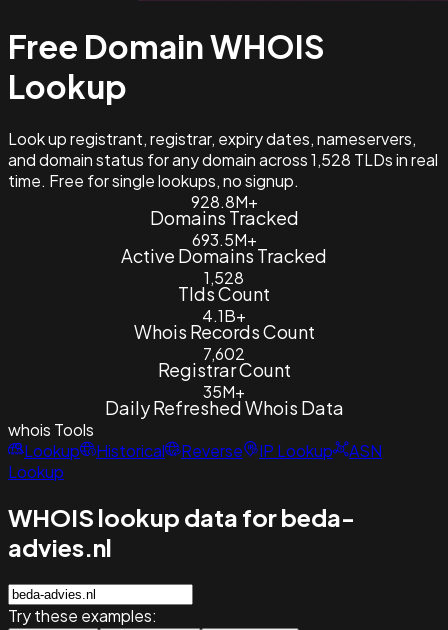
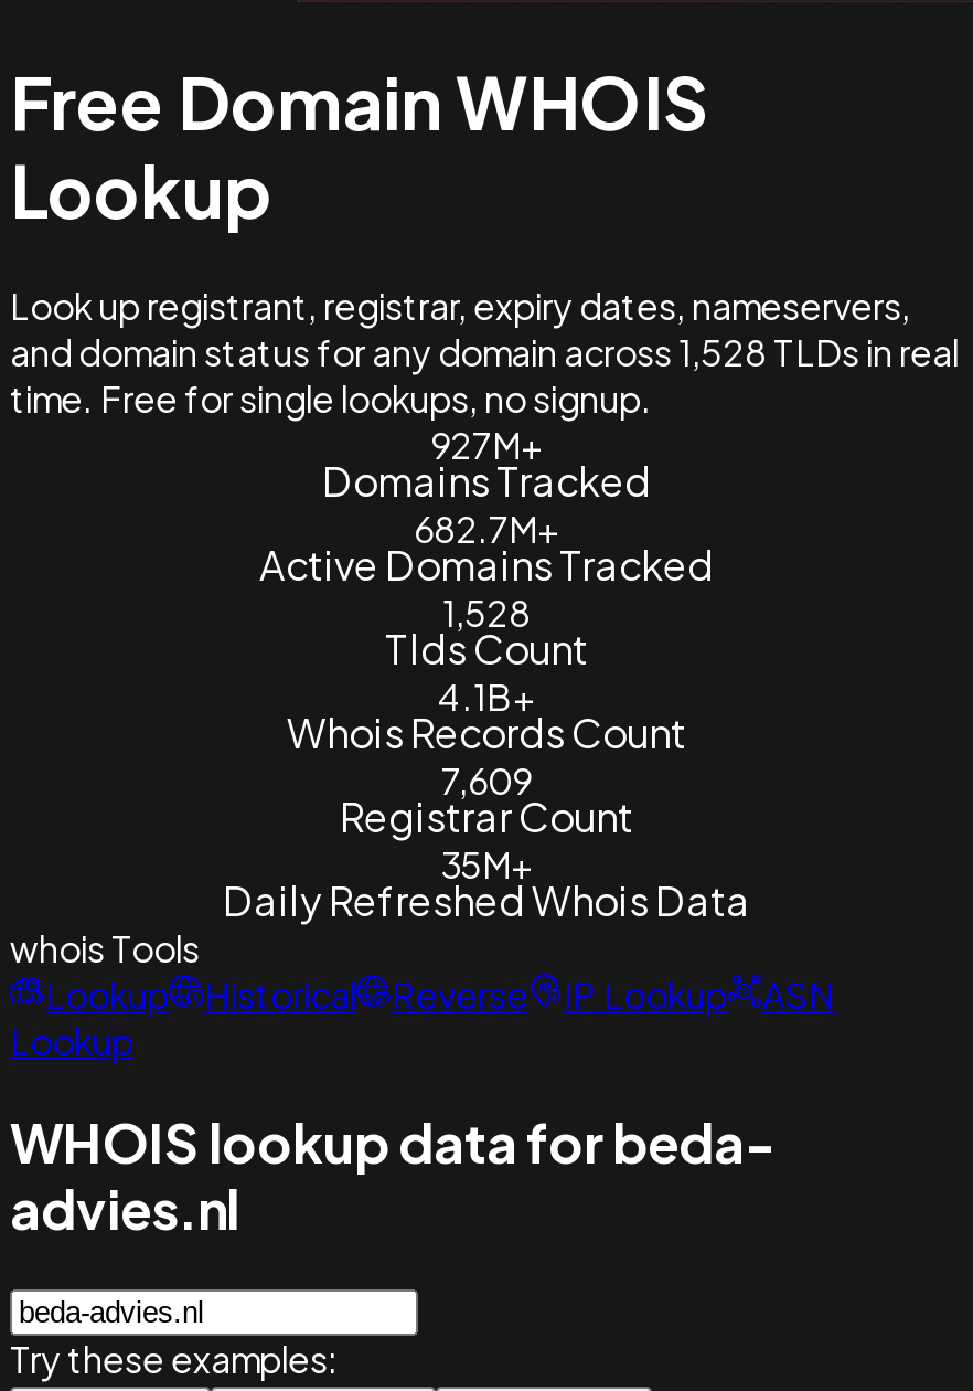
- 928.8M+
+ 927M+

- 693.5M+
+ 682.7M+

- 7,602
+ 7,609
